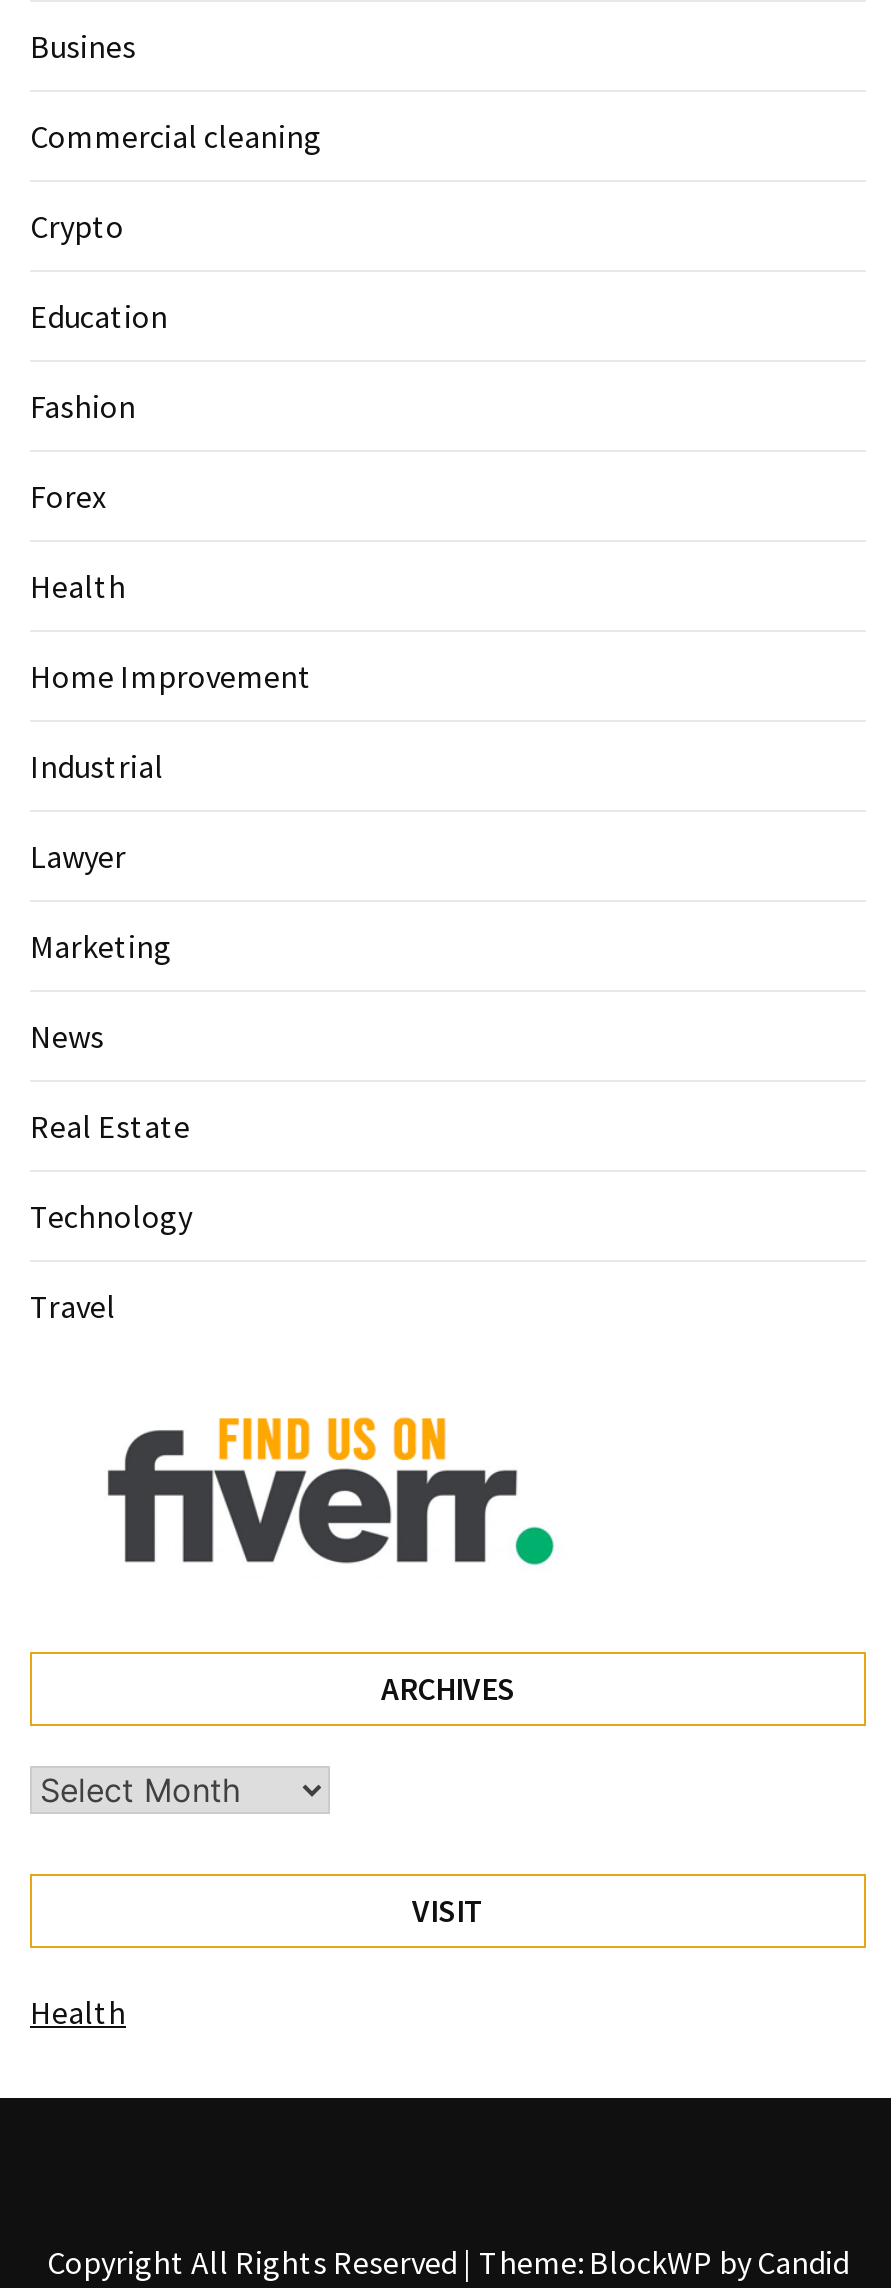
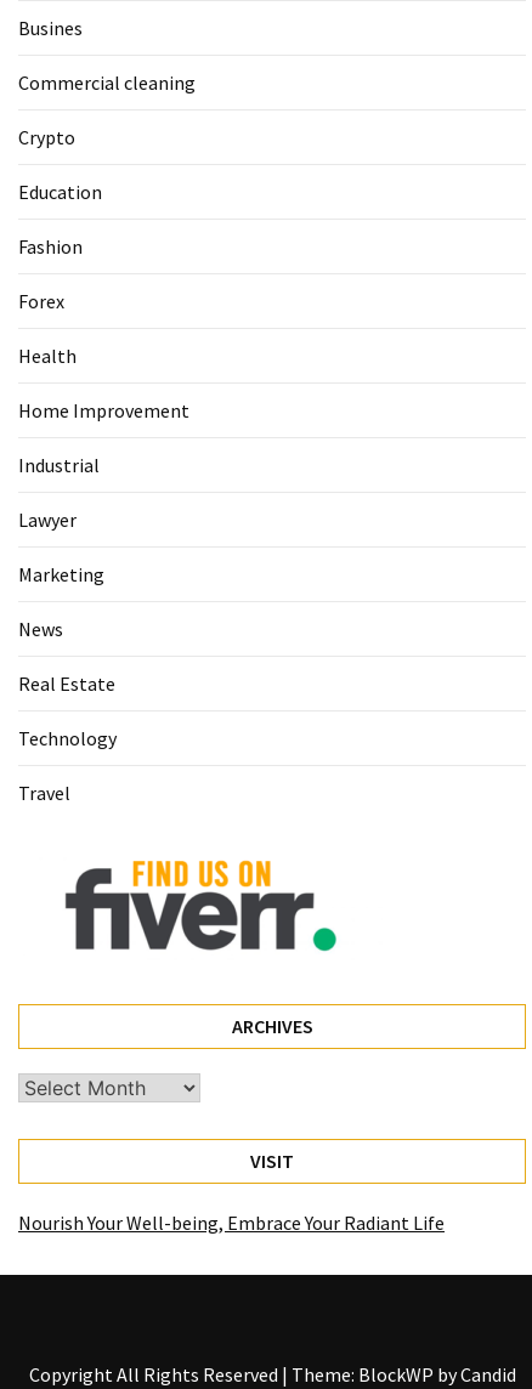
- Health
+ Nourish Your Well-being, Embrace Your Radiant Life
